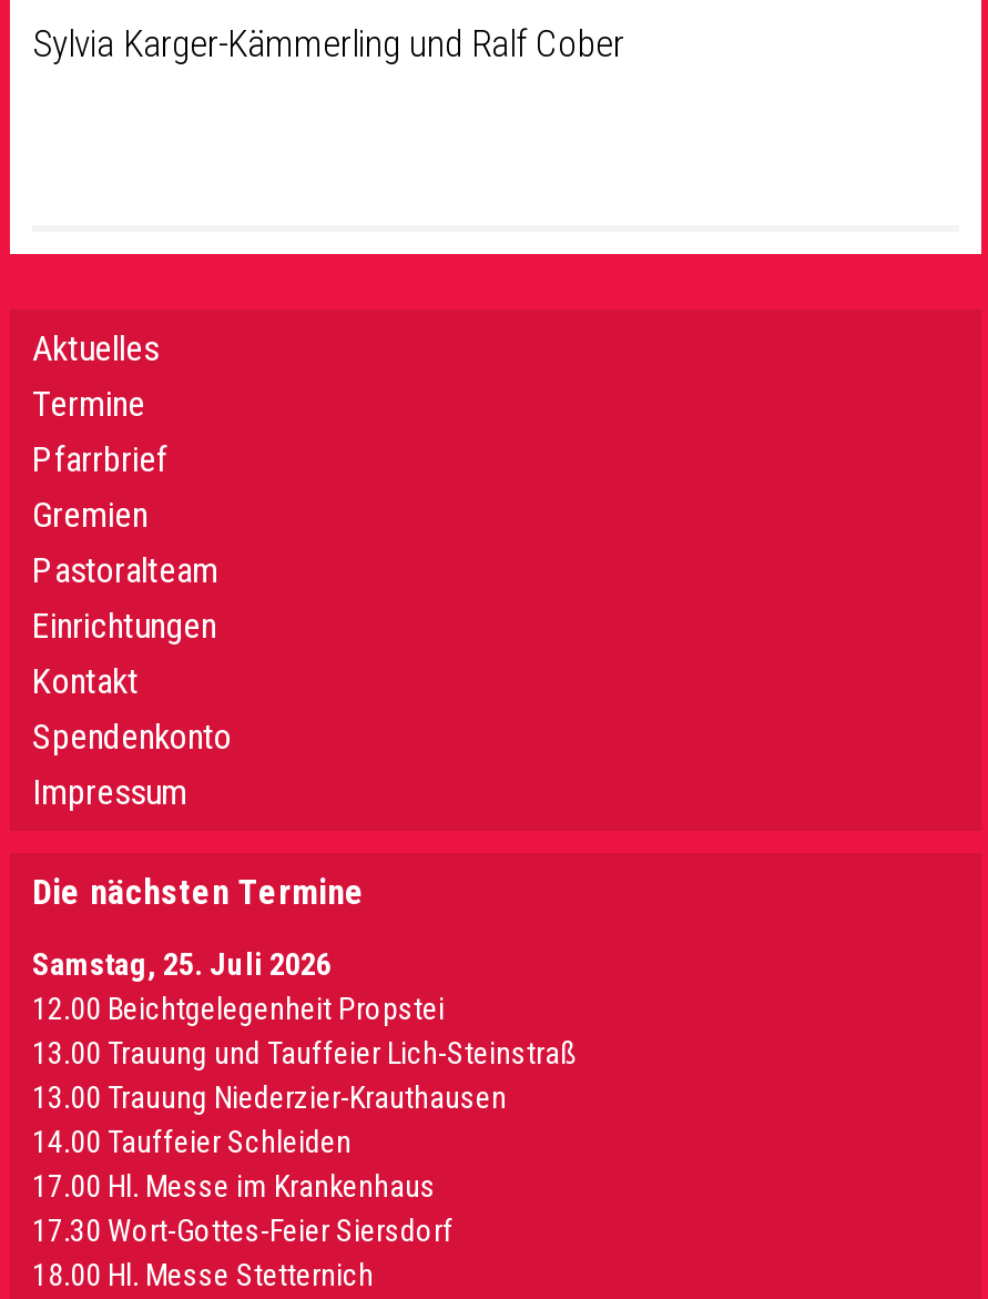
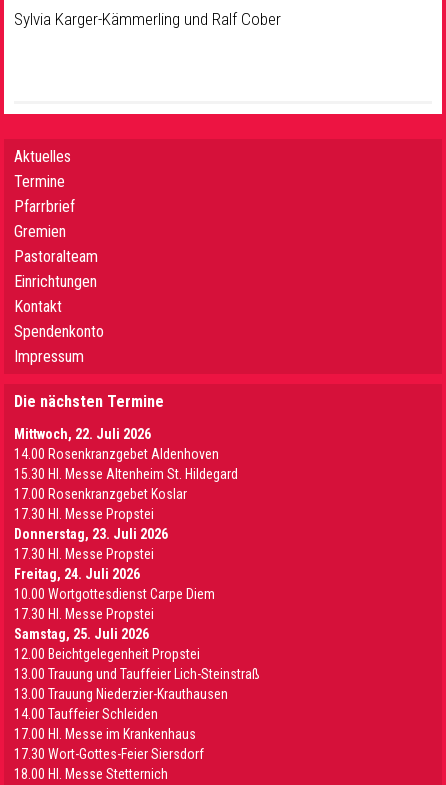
+ Mittwoch, 22. Juli 2026
+ 14.00 Rosenkranzgebet Aldenhoven
+ 15.30 Hl. Messe Altenheim St. Hildegard
+ 17.00 Rosenkranzgebet Koslar
+ 17.30 Hl. Messe Propstei
+ Donnerstag, 23. Juli 2026
+ 17.30 Hl. Messe Propstei
+ Freitag, 24. Juli 2026
+ 10.00 Wortgottesdienst Carpe Diem
+ 17.30 Hl. Messe Propstei
